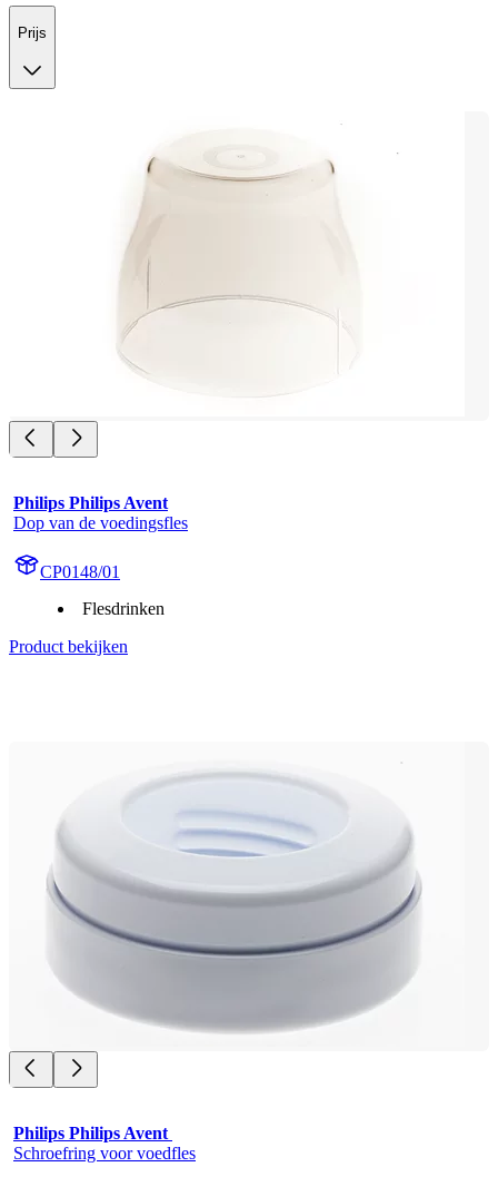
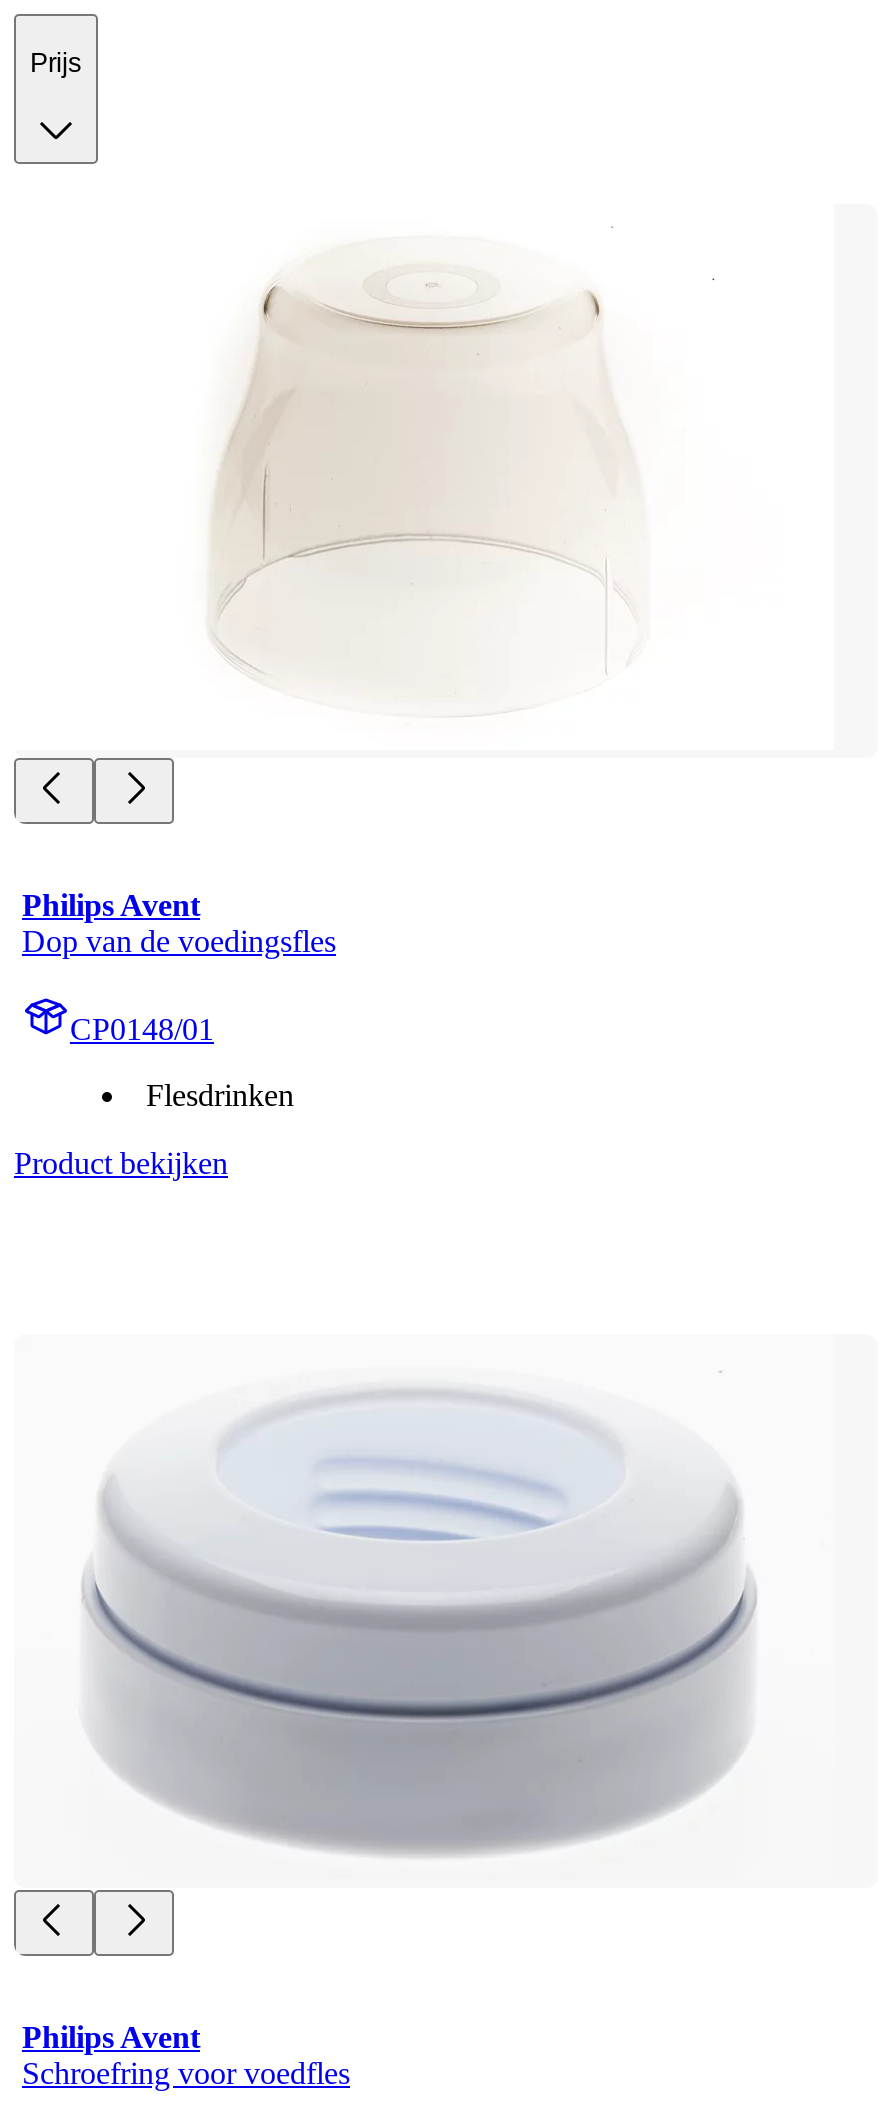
- Philips Philips Avent
+ Philips Avent

- Philips Philips Avent
+ Philips Avent
